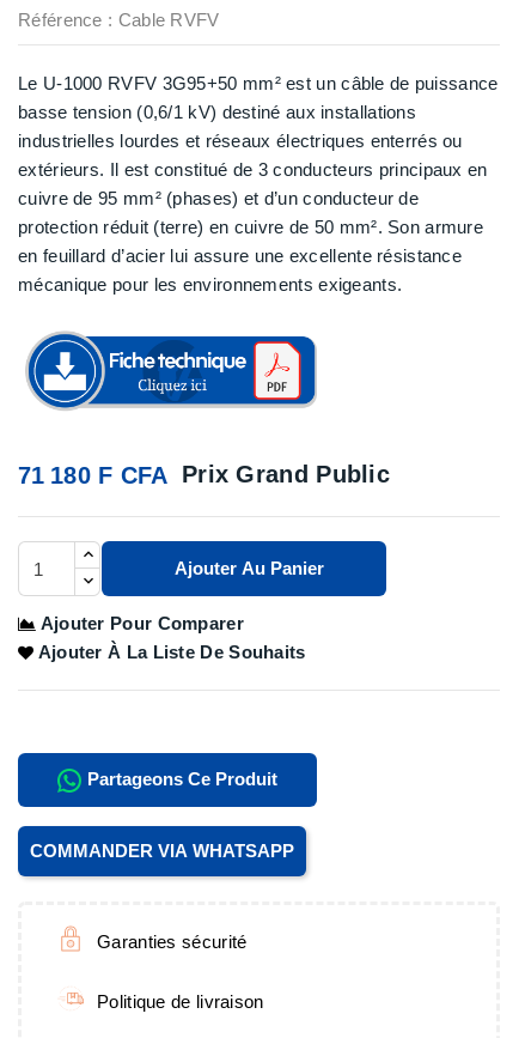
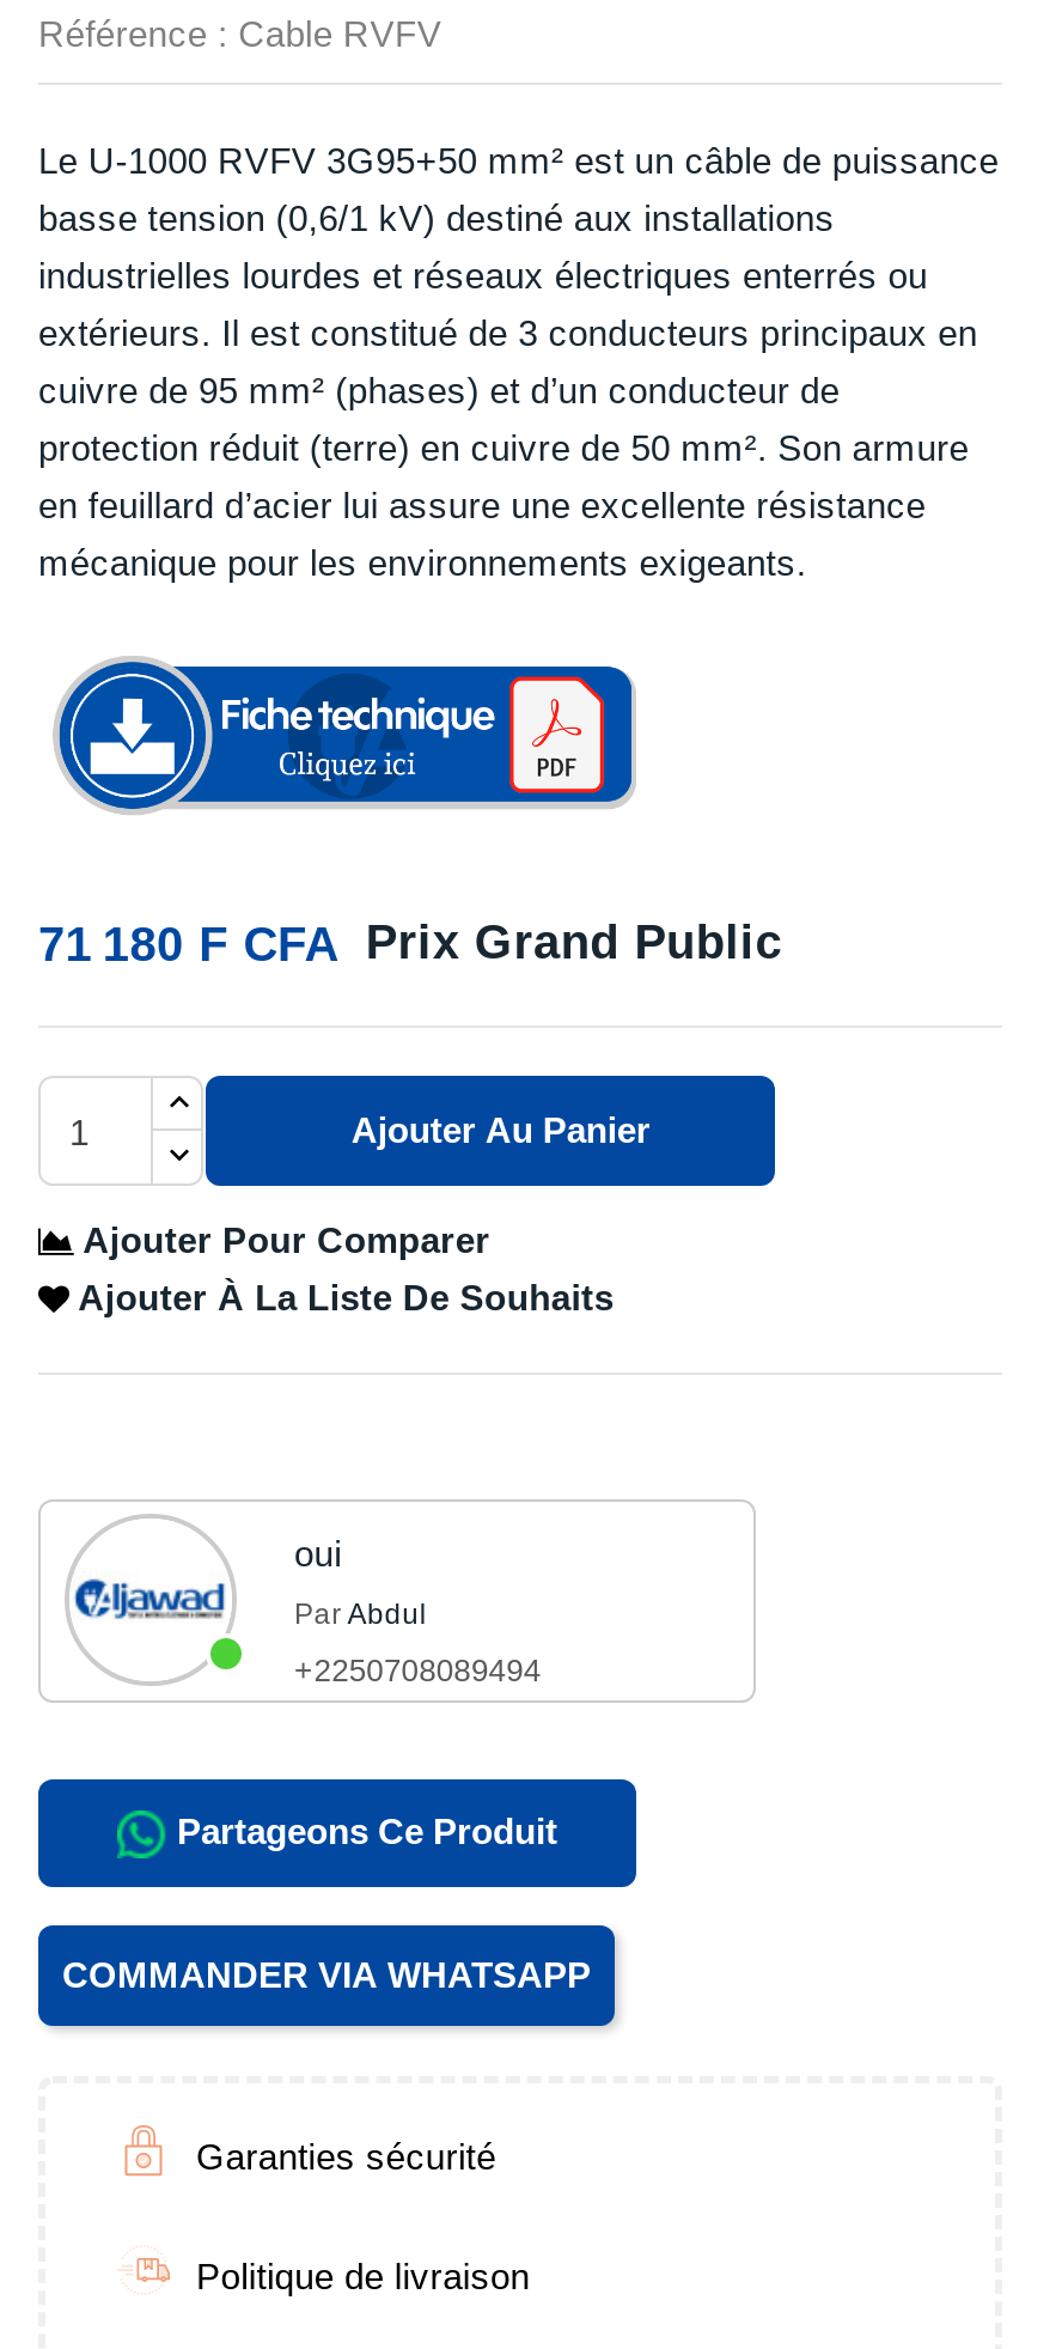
+ [image]
+ oui
+ Par Abdul
+ +2250708089494
